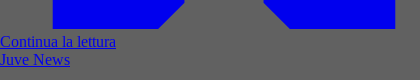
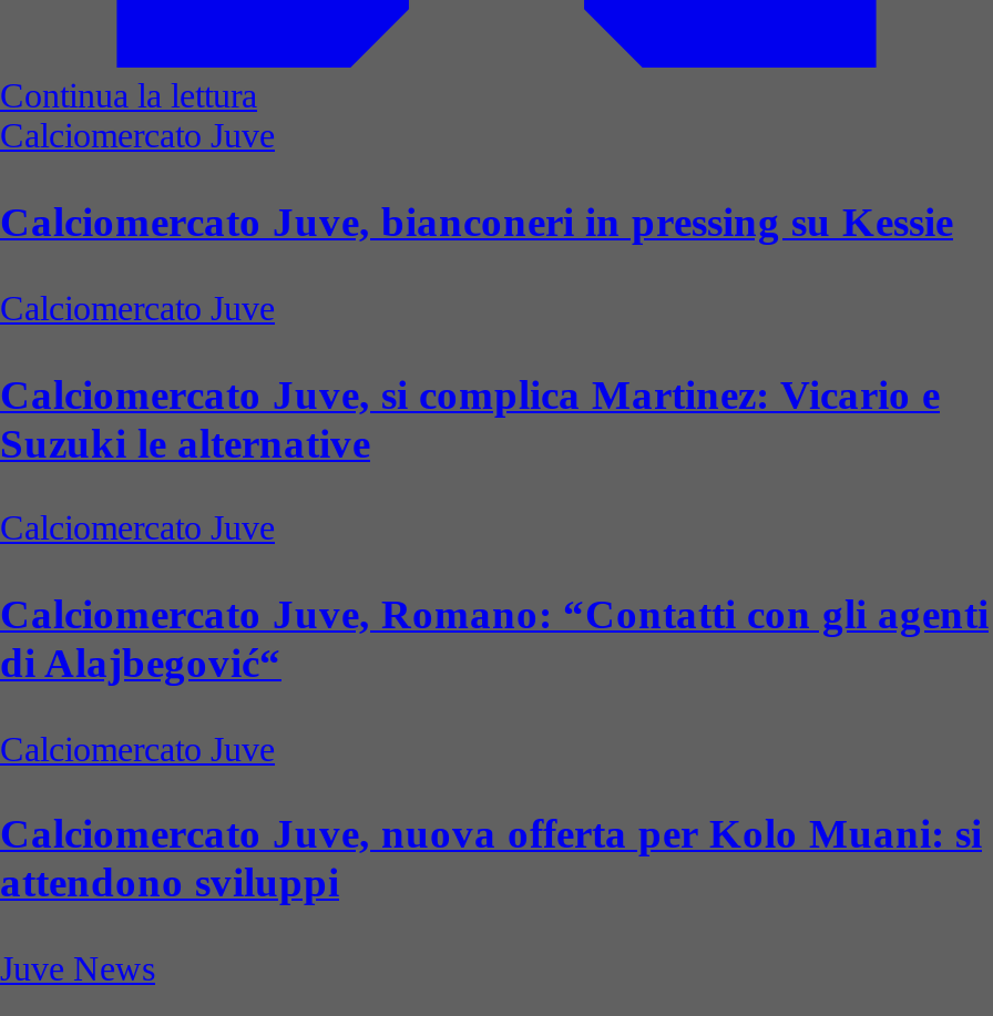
+ Calciomercato Juve
+ Calciomercato Juve, bianconeri in pressing su Kessie
+ Calciomercato Juve
+ Calciomercato Juve, si complica Martinez: Vicario e
+ Suzuki le alternative
+ Calciomercato Juve
+ Calciomercato Juve, Romano: “Contatti con gli agenti
+ di Alajbegović“
+ Calciomercato Juve
+ Calciomercato Juve, nuova offerta per Kolo Muani: si
+ attendono sviluppi
